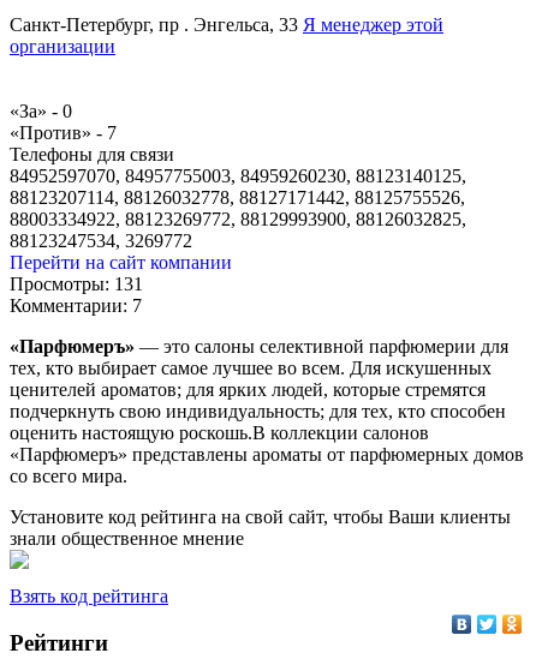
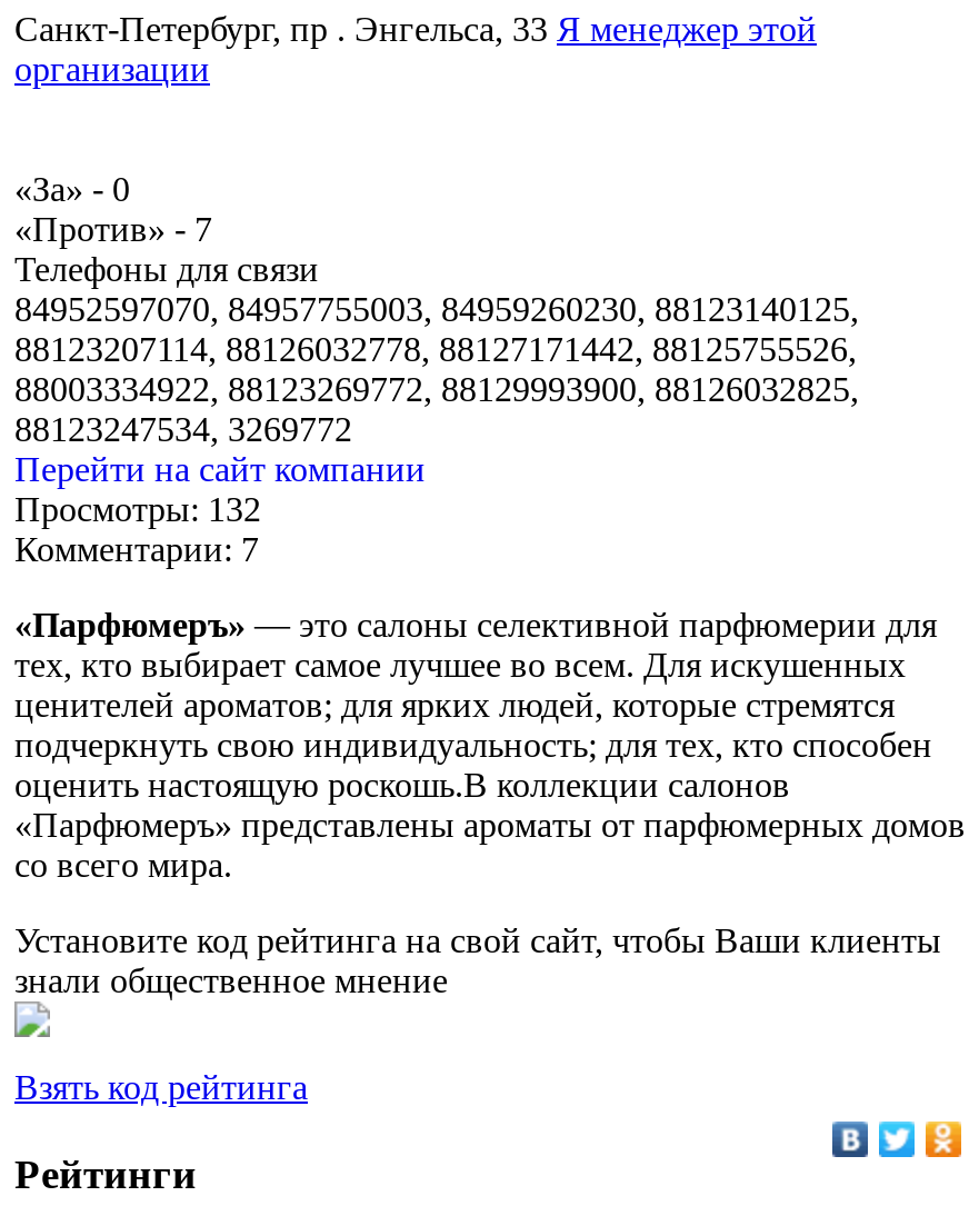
- Просмотры: 131
+ Просмотры: 132
